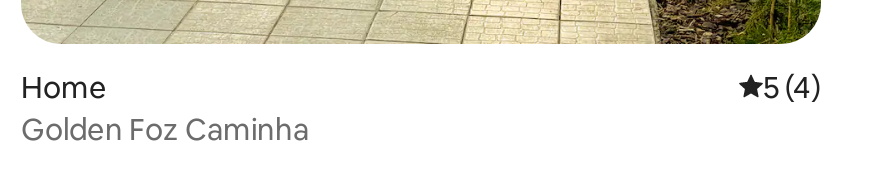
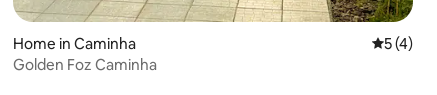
- Home
+ Home in Caminha
